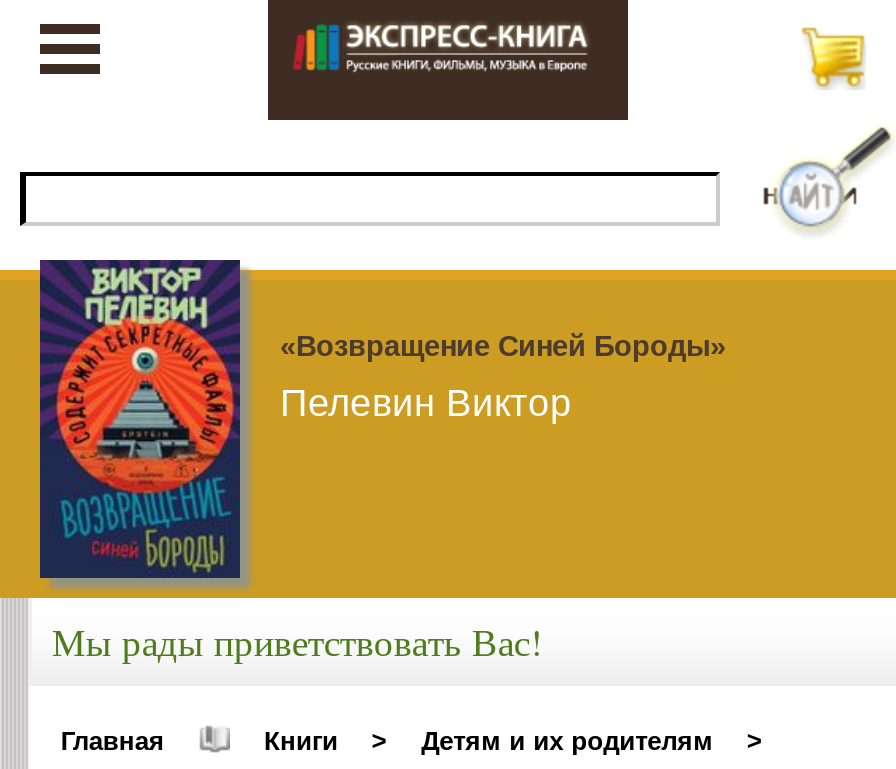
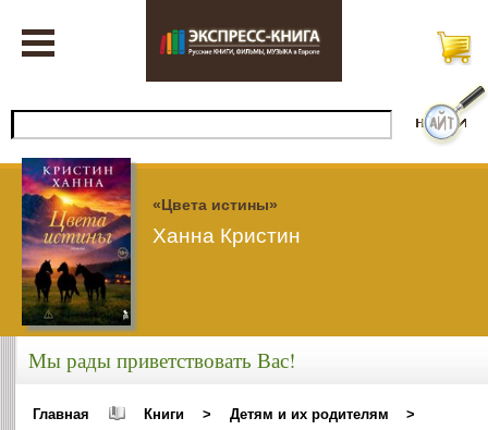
- [image]
- «Возвращение Синей Бороды»
+ [image]
+ «Цвета истины»

- Пелевин Виктор
+ Ханна Кристин
